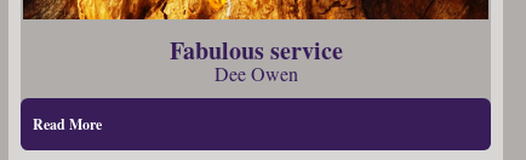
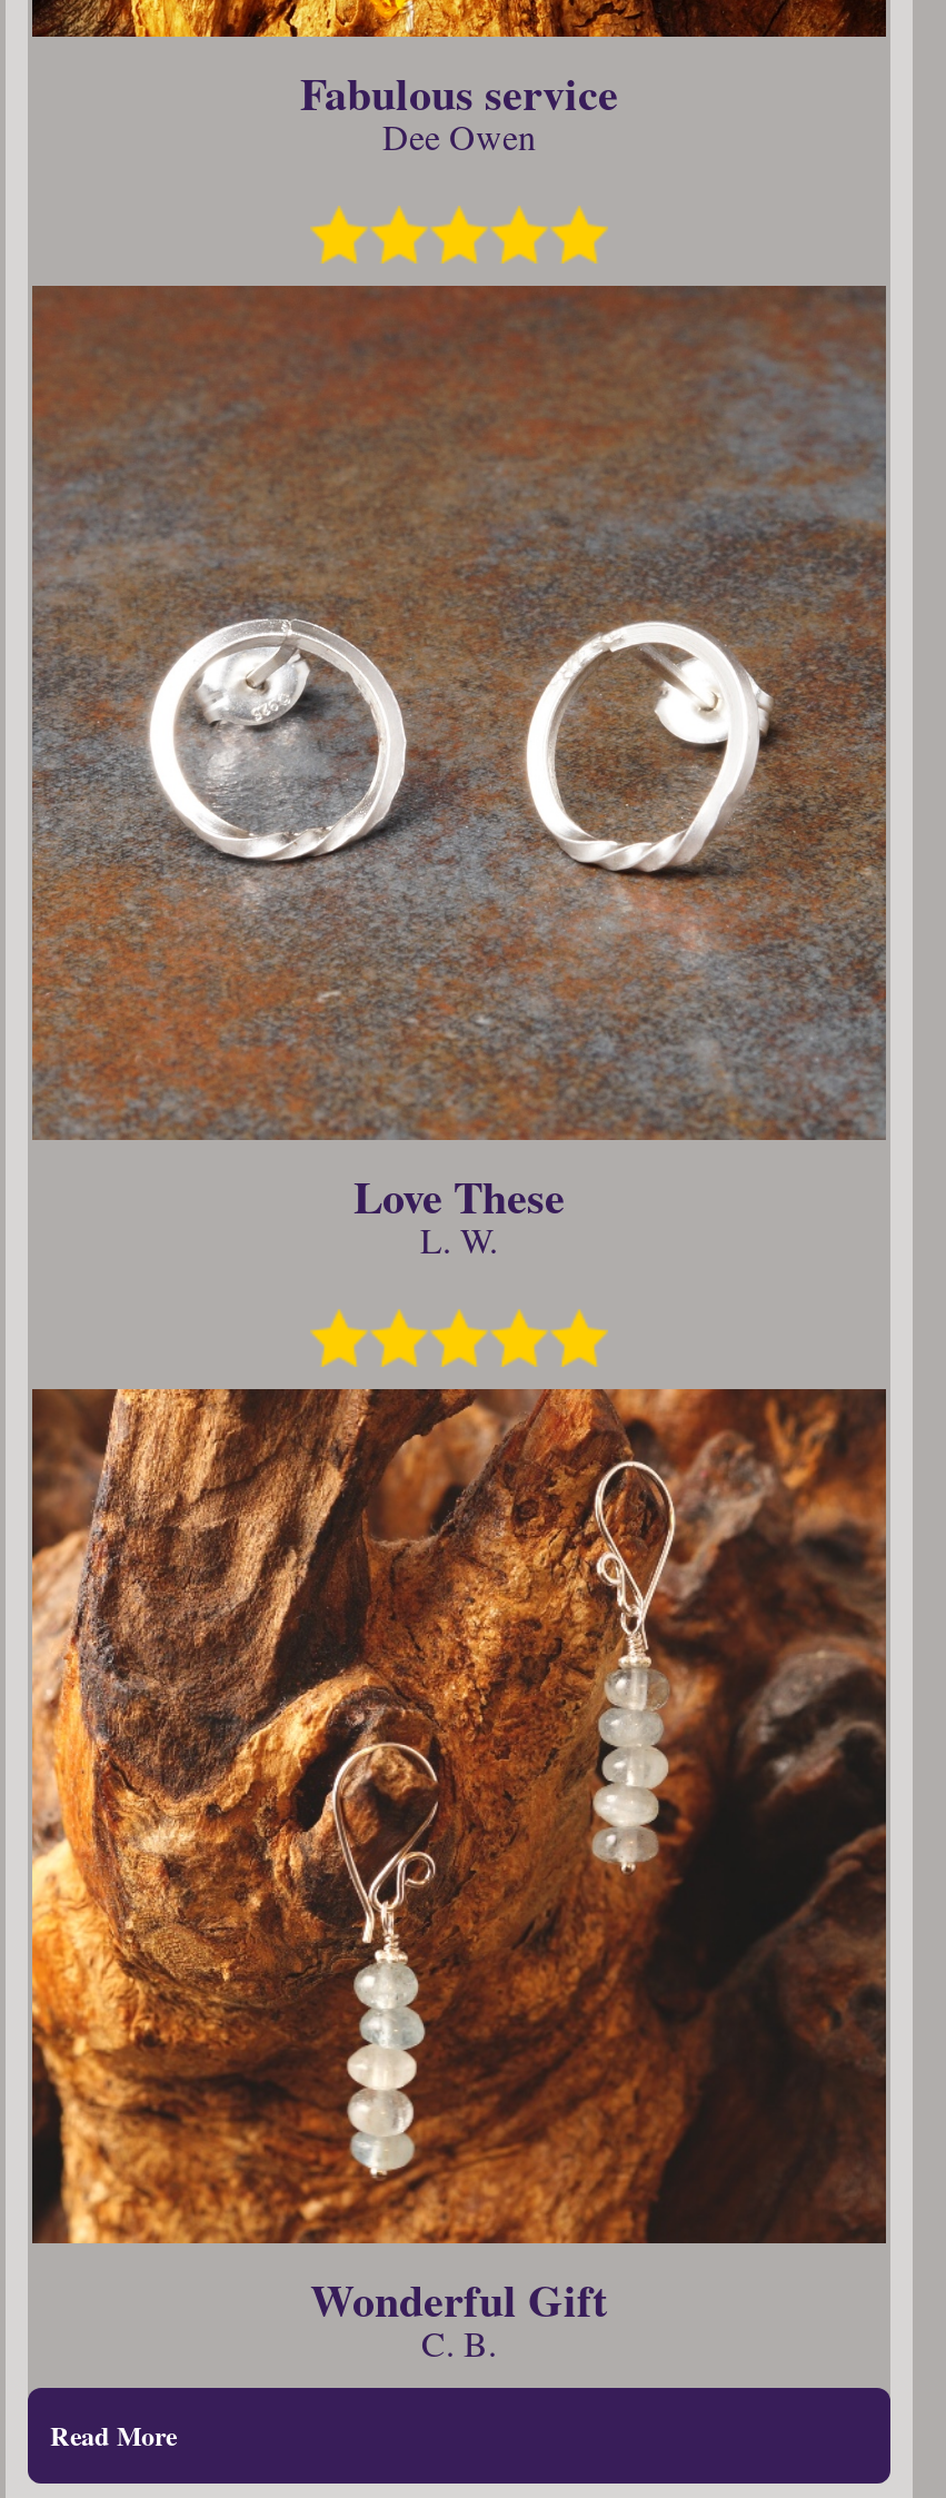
+ [image]
+ Love These
+ L. W.

+ Wonderful Gift
+ C. B.
